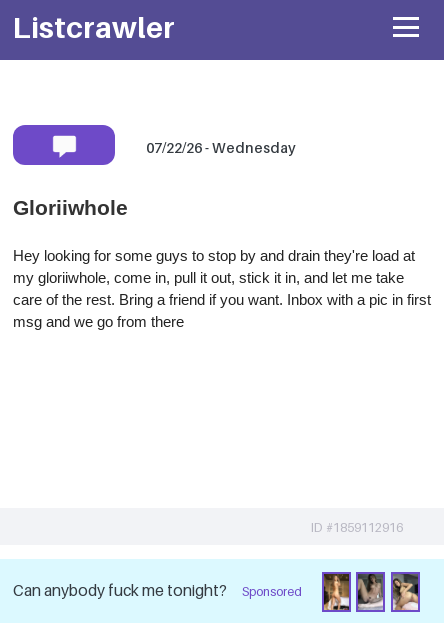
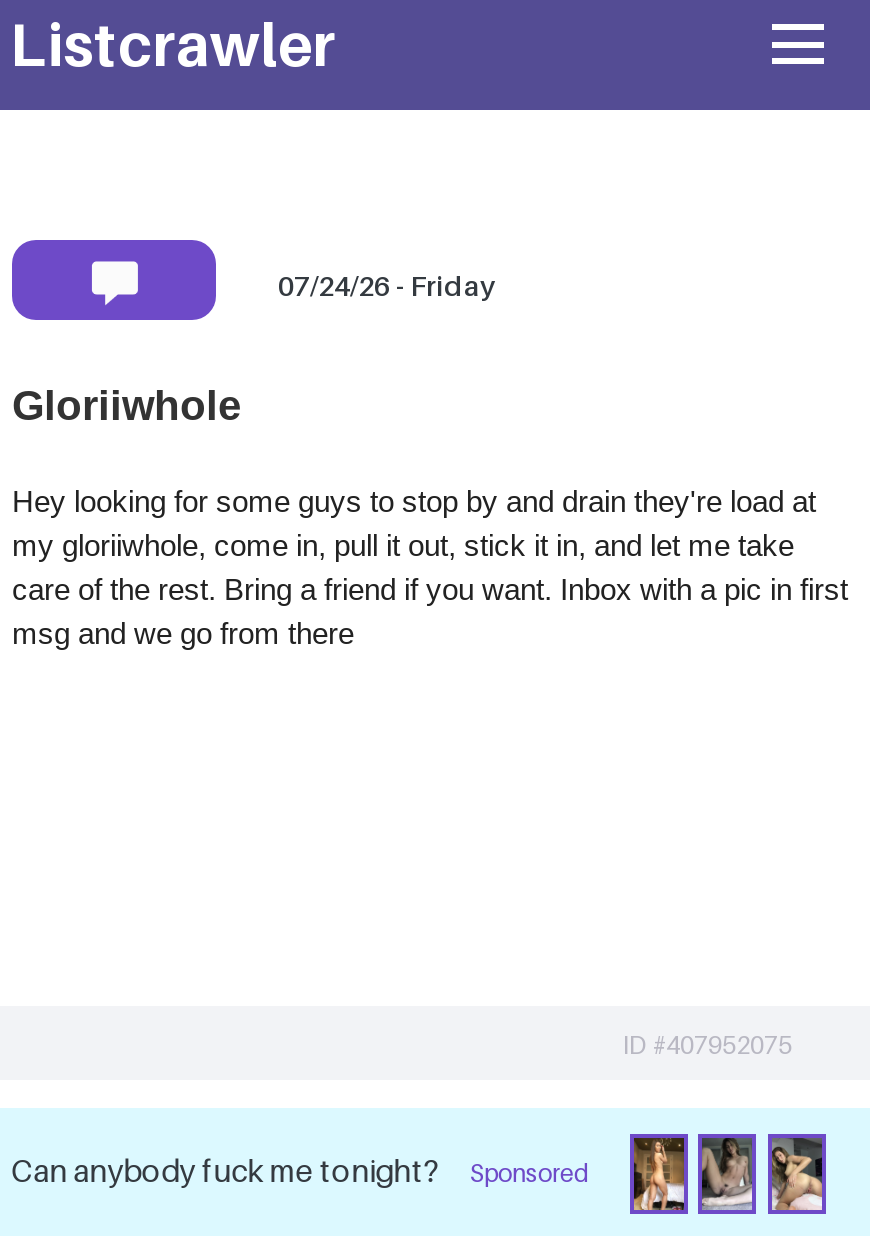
- 07/22/26 - Wednesday
+ 07/24/26 - Friday

- ID #1859112916
+ ID #407952075
